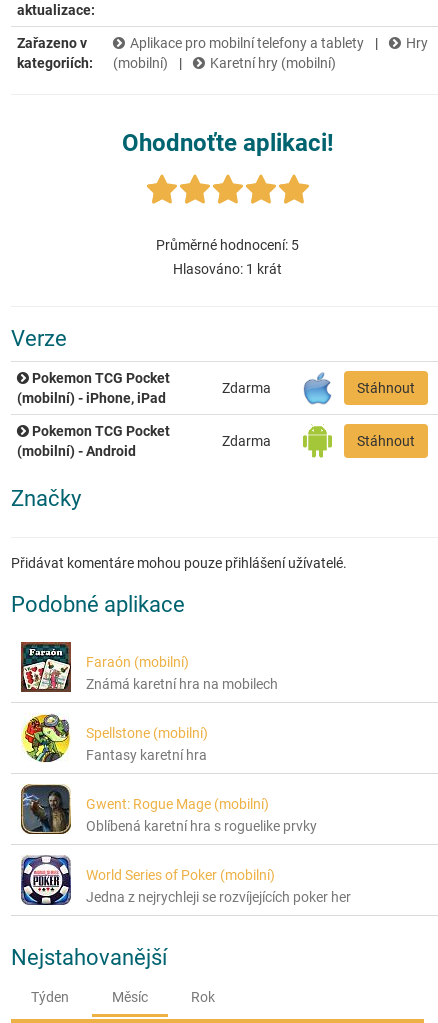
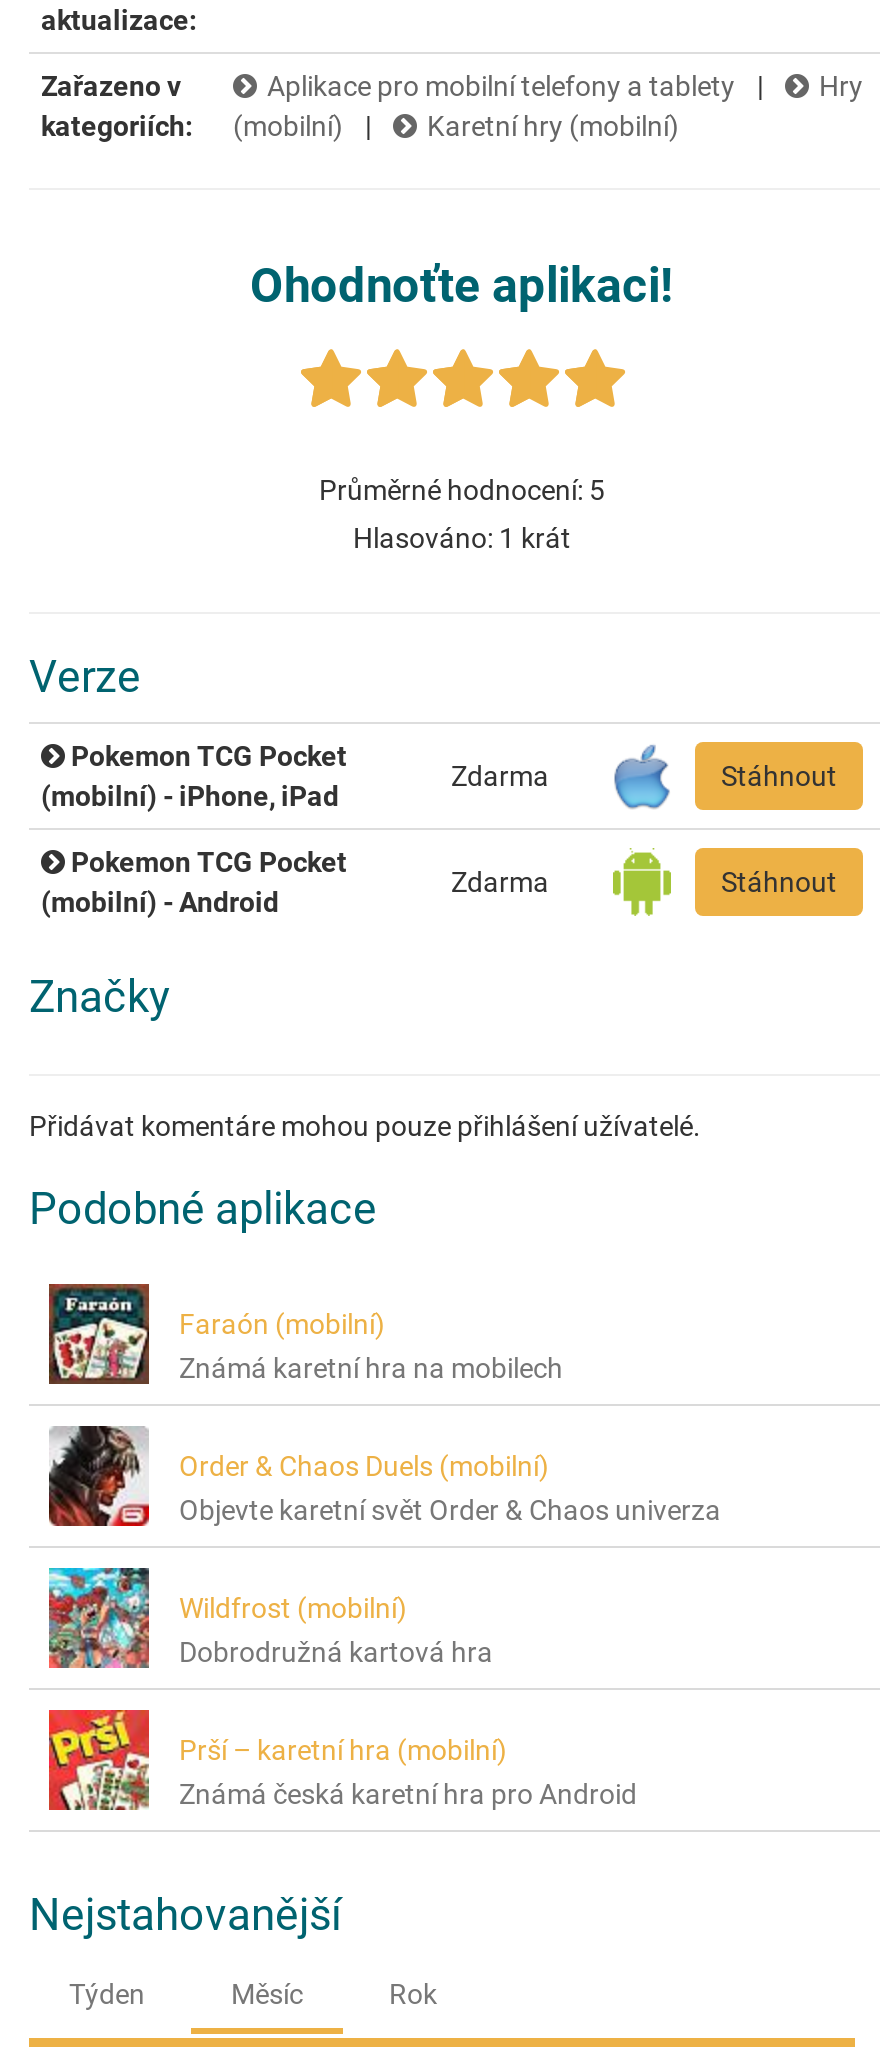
- [image]
- Spellstone (mobilní)
- Fantasy karetní hra
+ [image]
+ Order & Chaos Duels (mobilní)
+ Objevte karetní svět Order & Chaos univerza

- [image]
- Gwent: Rogue Mage (mobilní)
- Oblíbená karetní hra s roguelike prvky
+ [image]
+ Wildfrost (mobilní)
+ Dobrodružná kartová hra

- [image]
- World Series of Poker (mobilní)
- Jedna z nejrychleji se rozvíjejících poker her
+ [image]
+ Prší – karetní hra (mobilní)
+ Známá česká karetní hra pro Android
